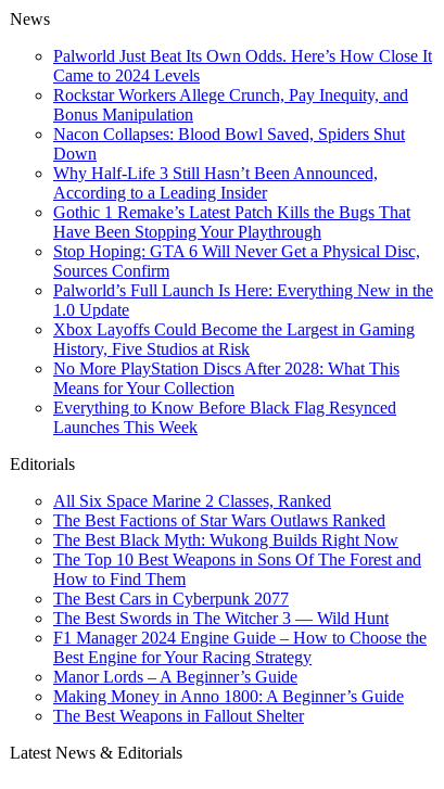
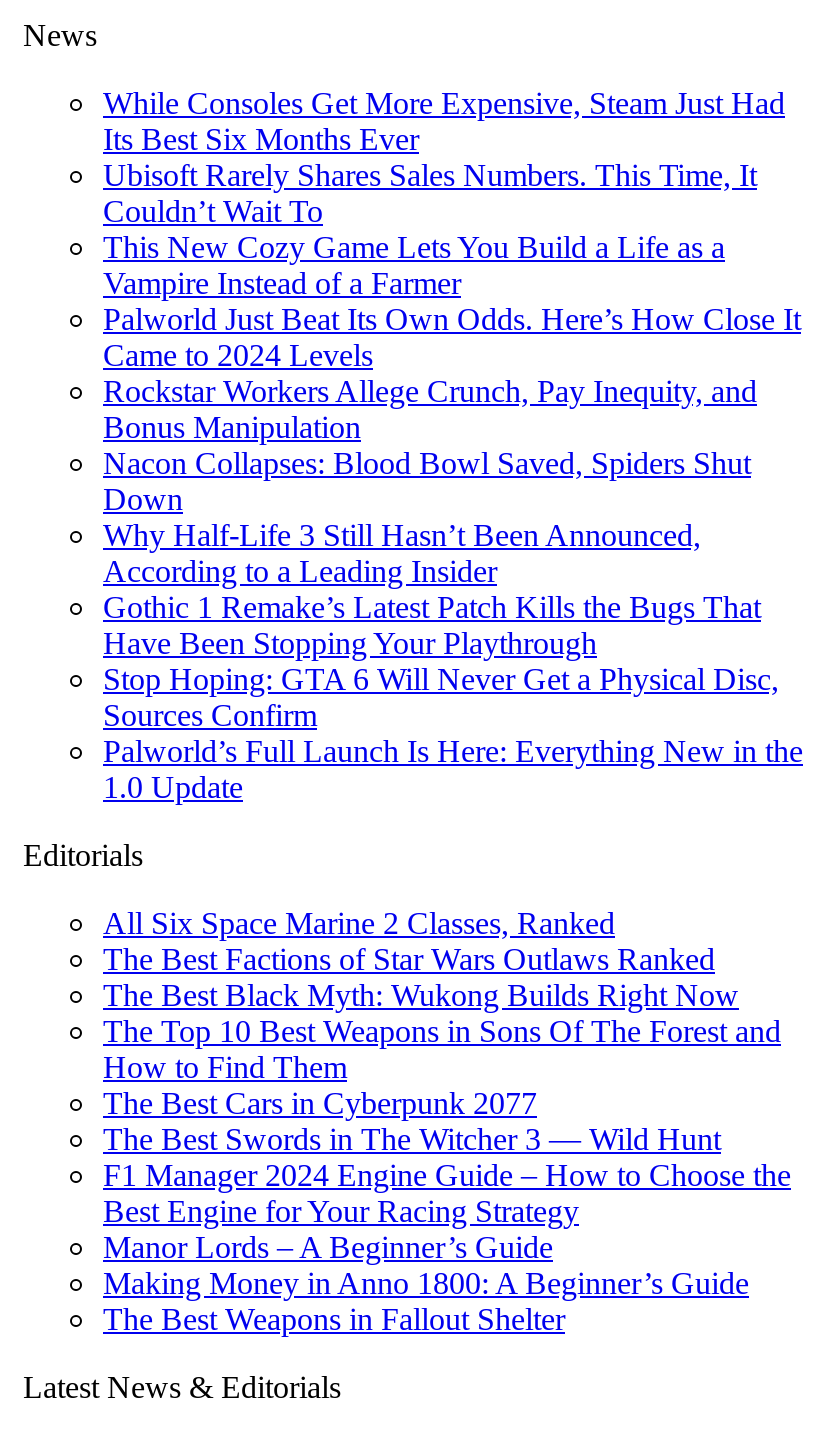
+ While Consoles Get More Expensive, Steam Just Had
+ Its Best Six Months Ever
+ Ubisoft Rarely Shares Sales Numbers. This Time, It
+ Couldn’t Wait To
+ This New Cozy Game Lets You Build a Life as a
+ Vampire Instead of a Farmer

moved down: Palworld Just Beat Its Own Odds. Here’s How Close It | Came to 2024 Levels | Rockstar Workers Allege Crunch, Pay Inequity, and | ... | Palworld’s Full Launch Is Here: Everything New in the | 1.0 Update

- Xbox Layoffs Could Become the Largest in Gaming
- History, Five Studios at Risk
- No More PlayStation Discs After 2028: What This
- Means for Your Collection
- Everything to Know Before Black Flag Resynced
- Launches This Week
